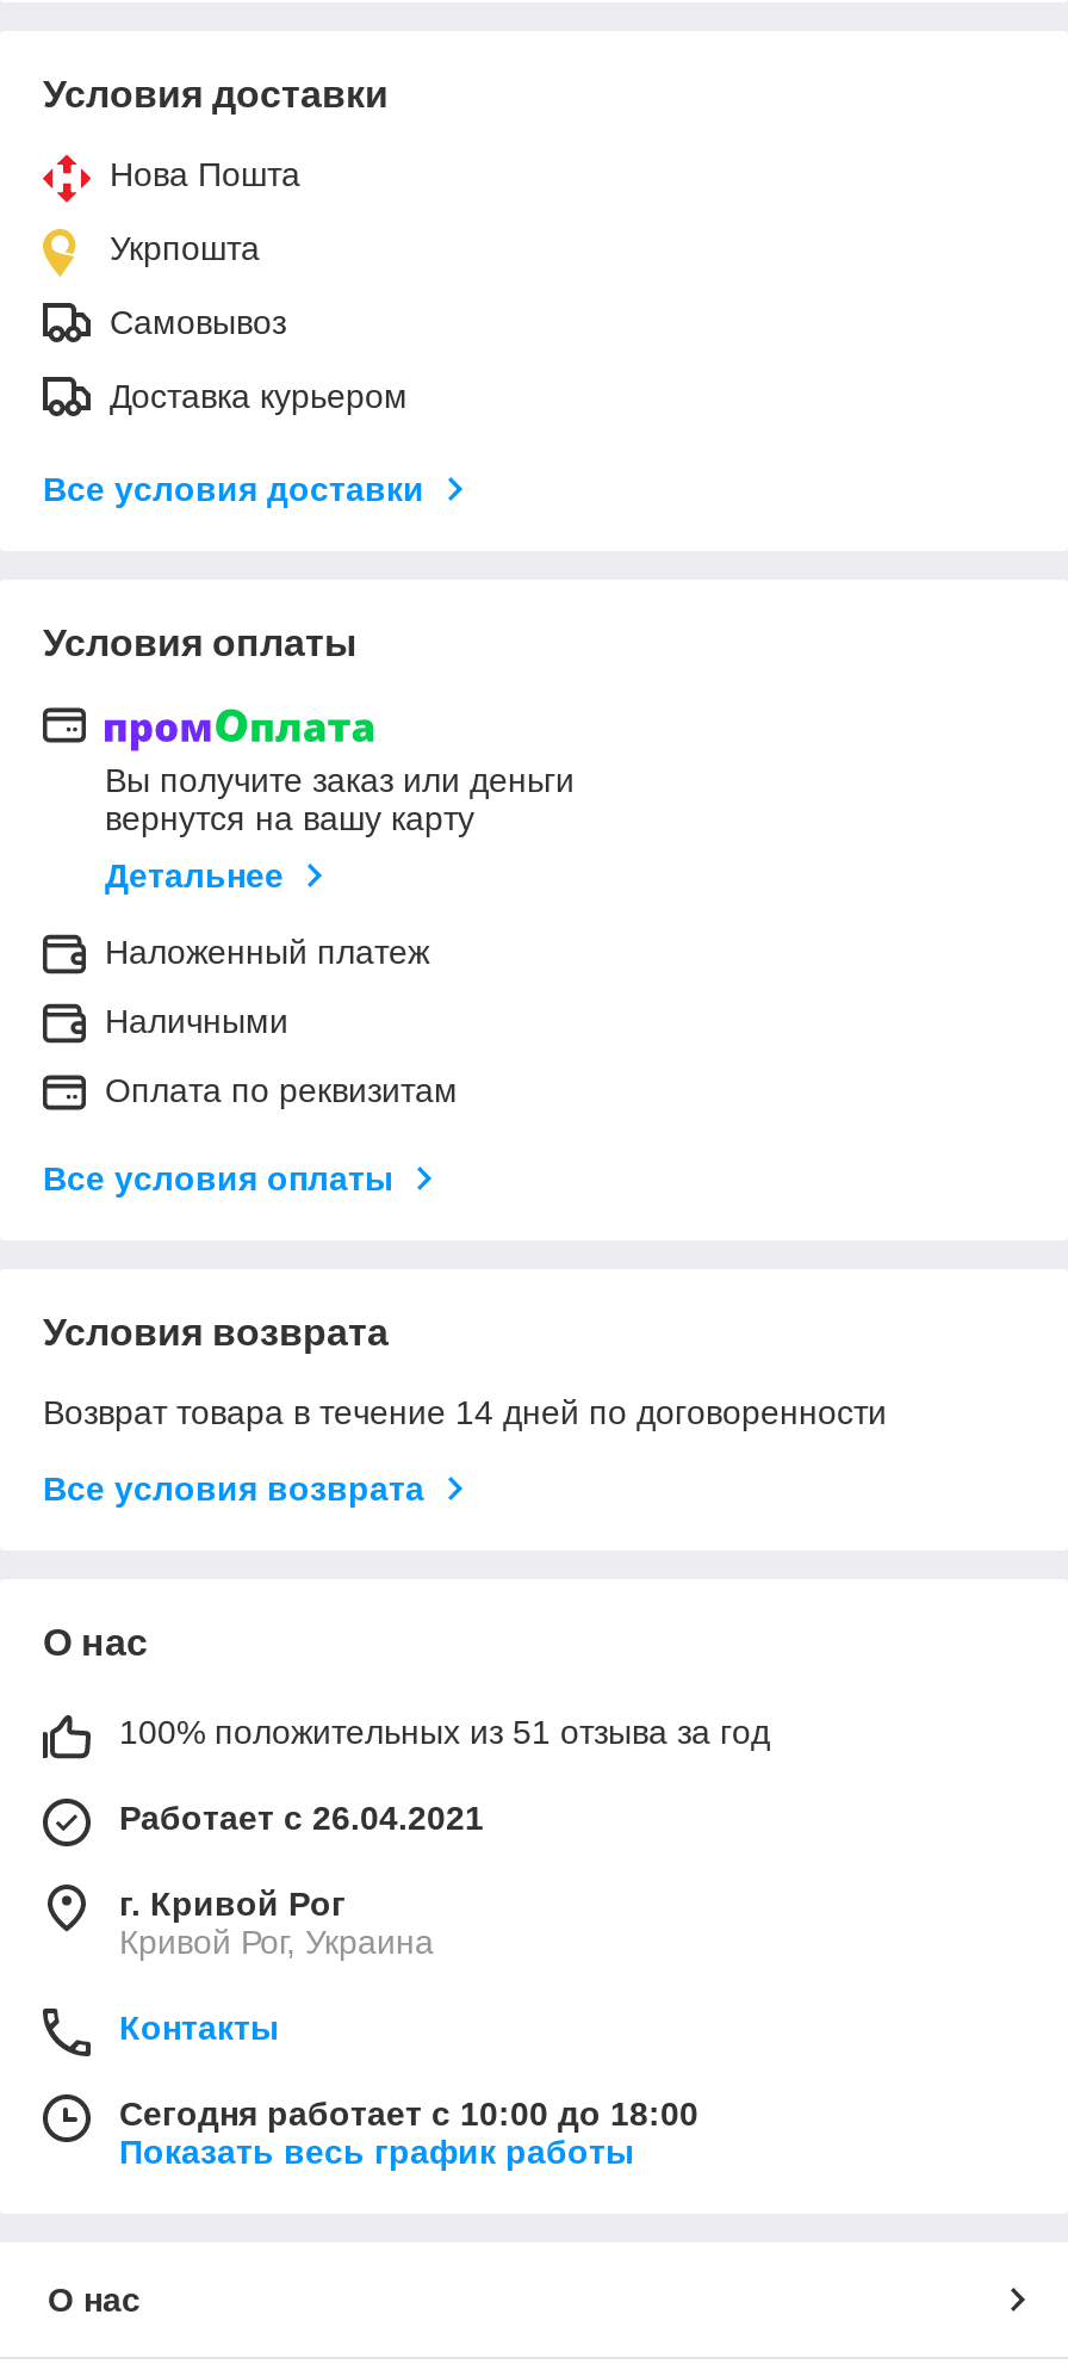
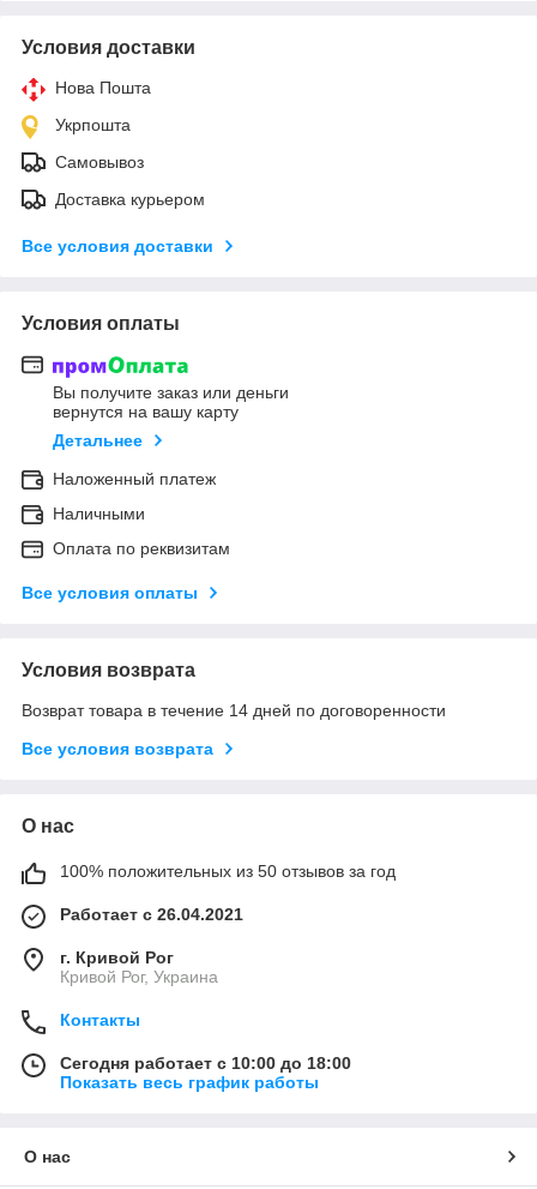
- 100% положительных из 51 отзыва за год
+ 100% положительных из 50 отзывов за год
